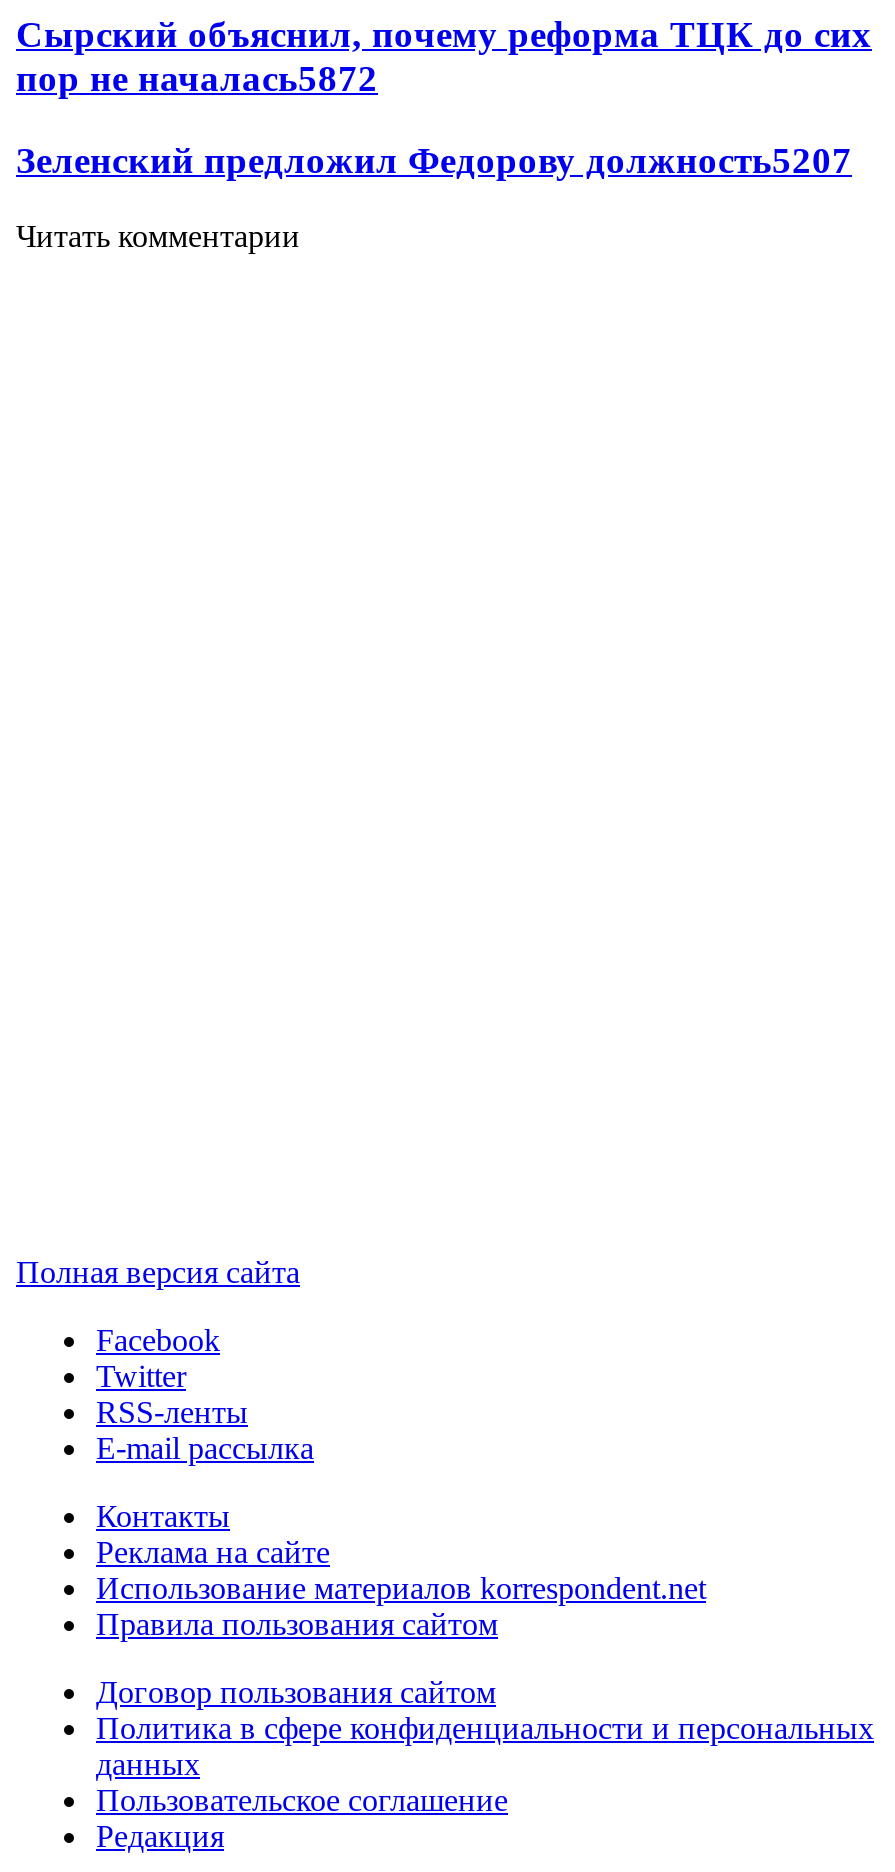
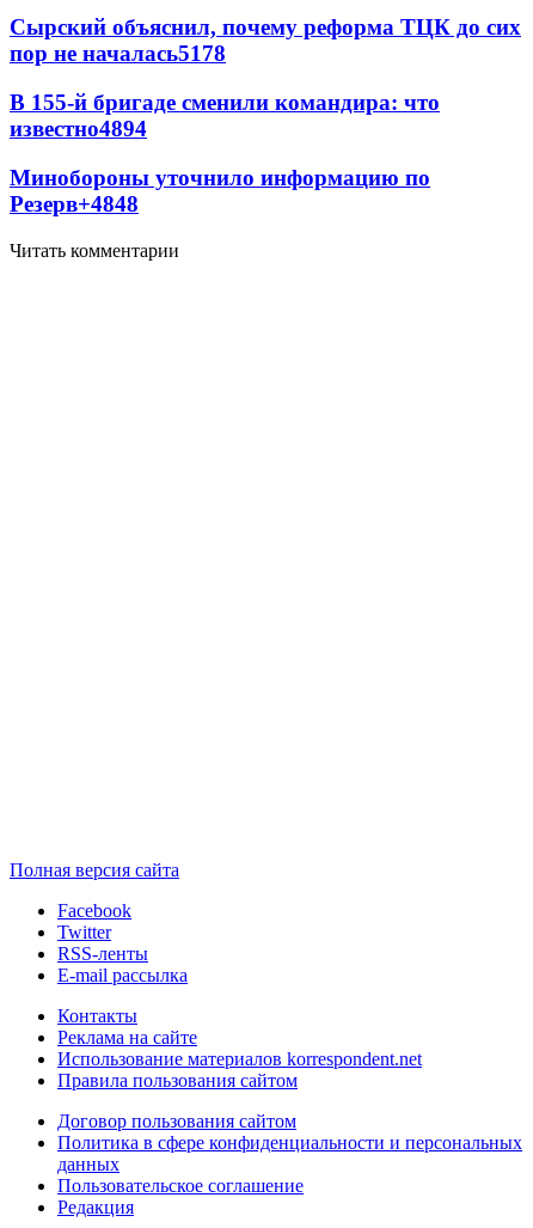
- пор не началась5872
- Зеленский предложил Федорову должность5207
+ пор не началась5178
+ В 155-й бригаде сменили командира: что
+ известно4894
+ Минобороны уточнило информацию по
+ Резерв+4848
